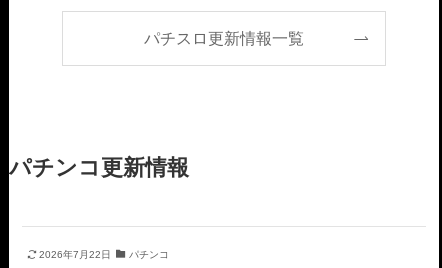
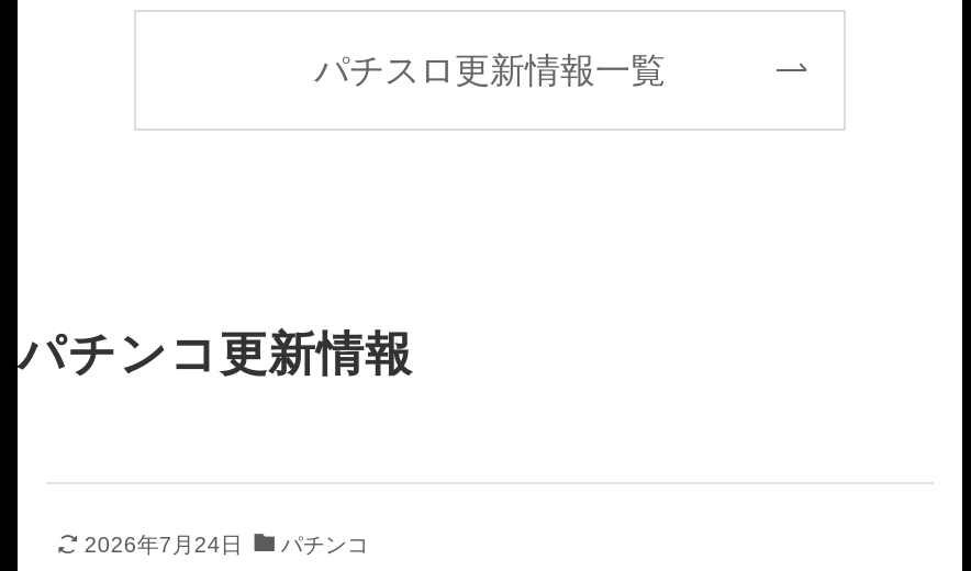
- 2026年7月22日 パチンコ
+ 2026年7月24日 パチンコ
